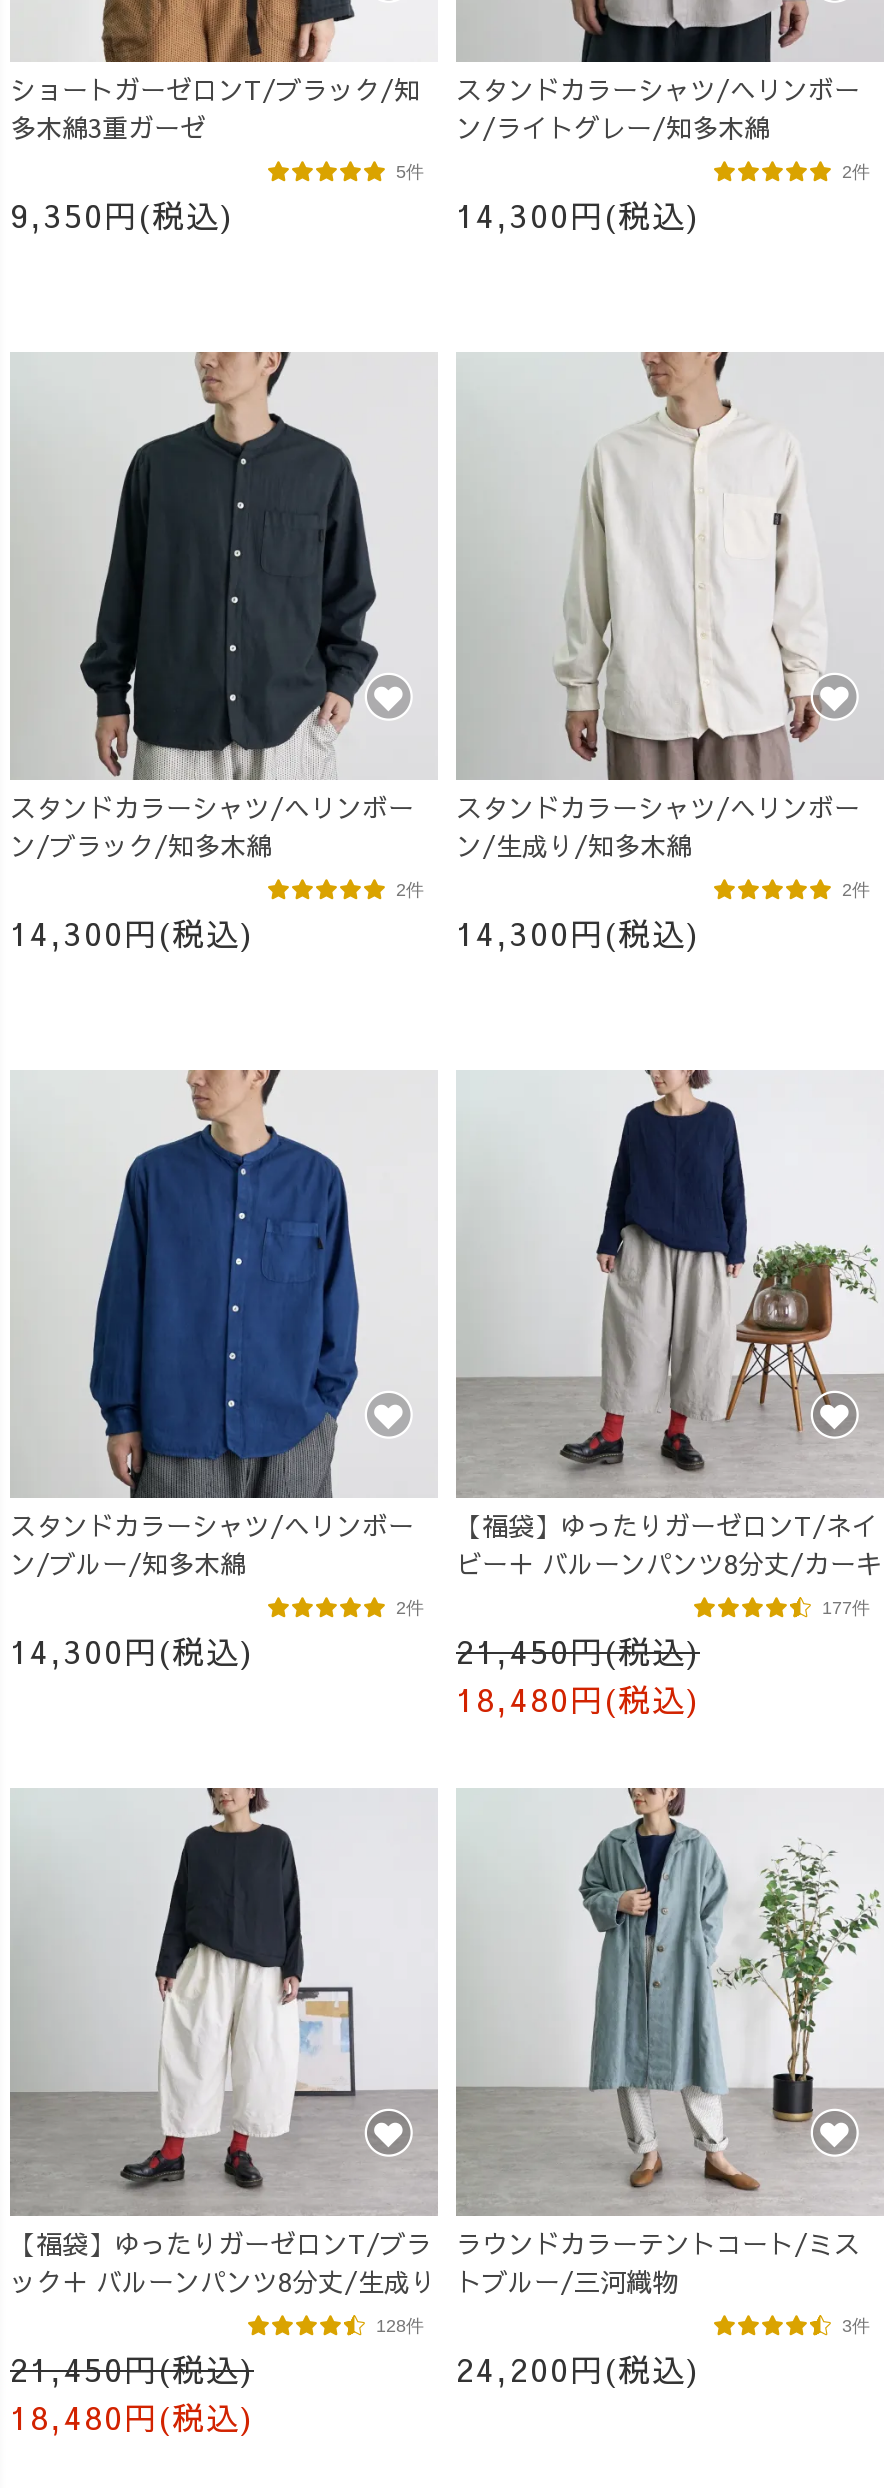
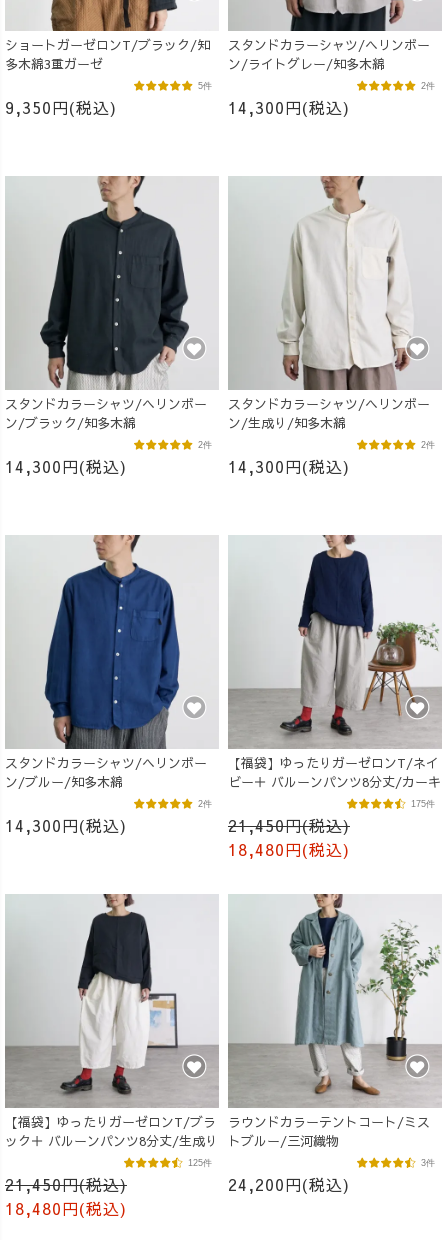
- 177件
+ 175件

- 128件
+ 125件
